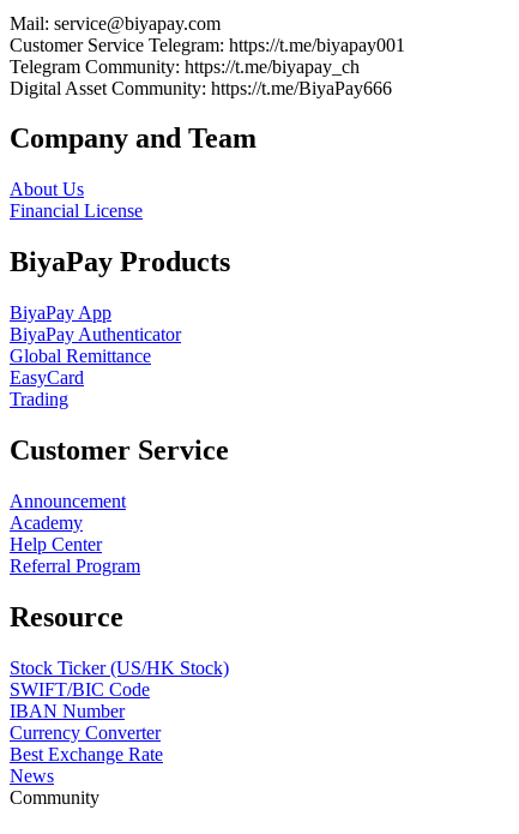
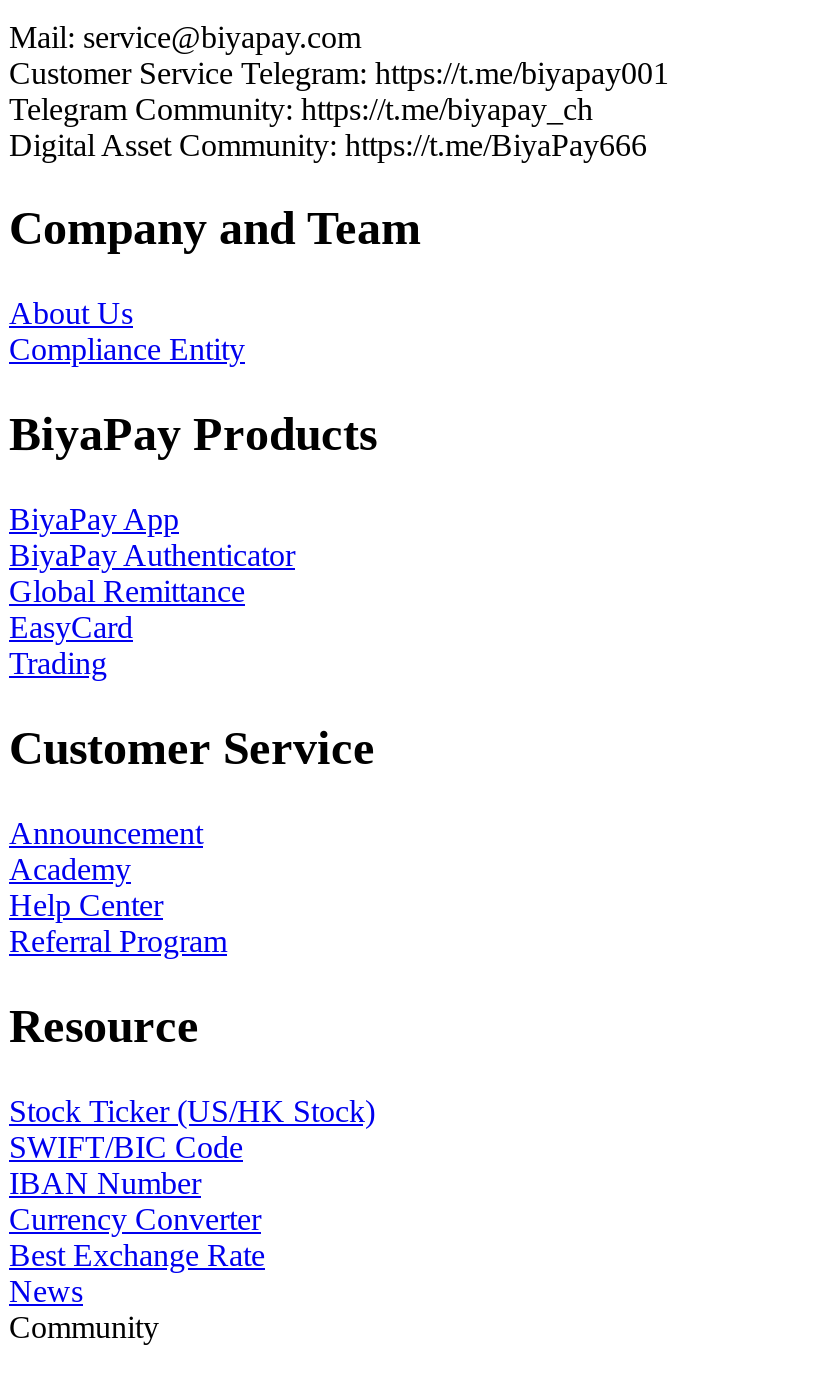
- Financial License
+ Compliance Entity
